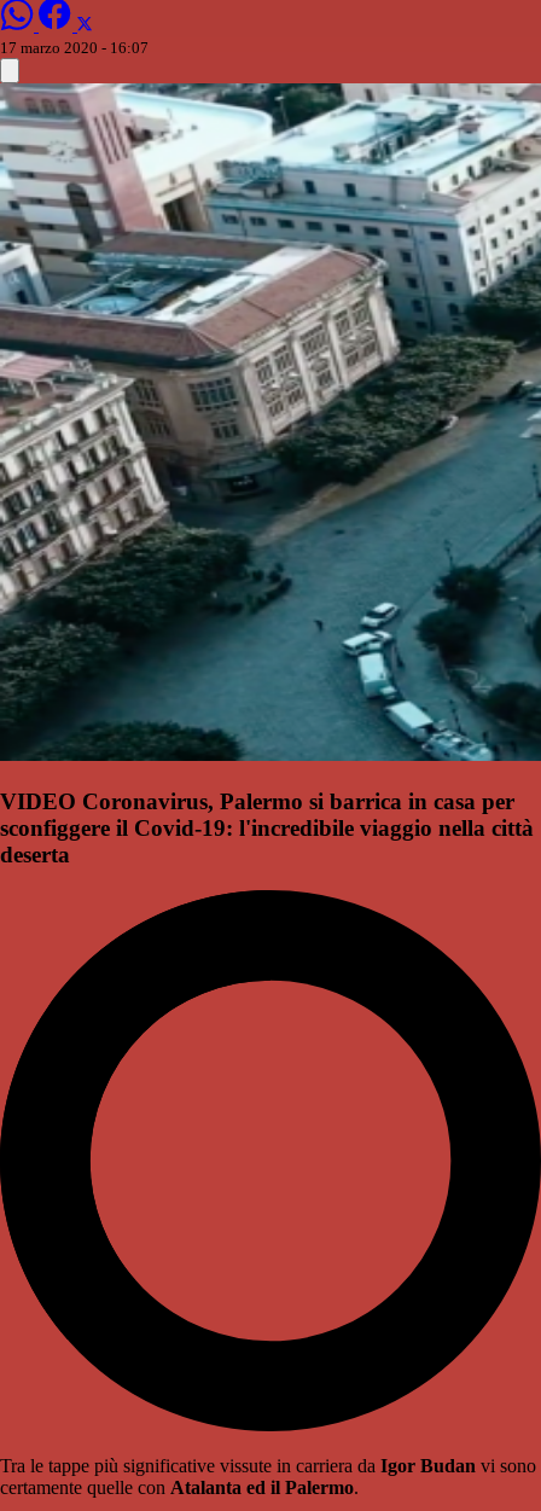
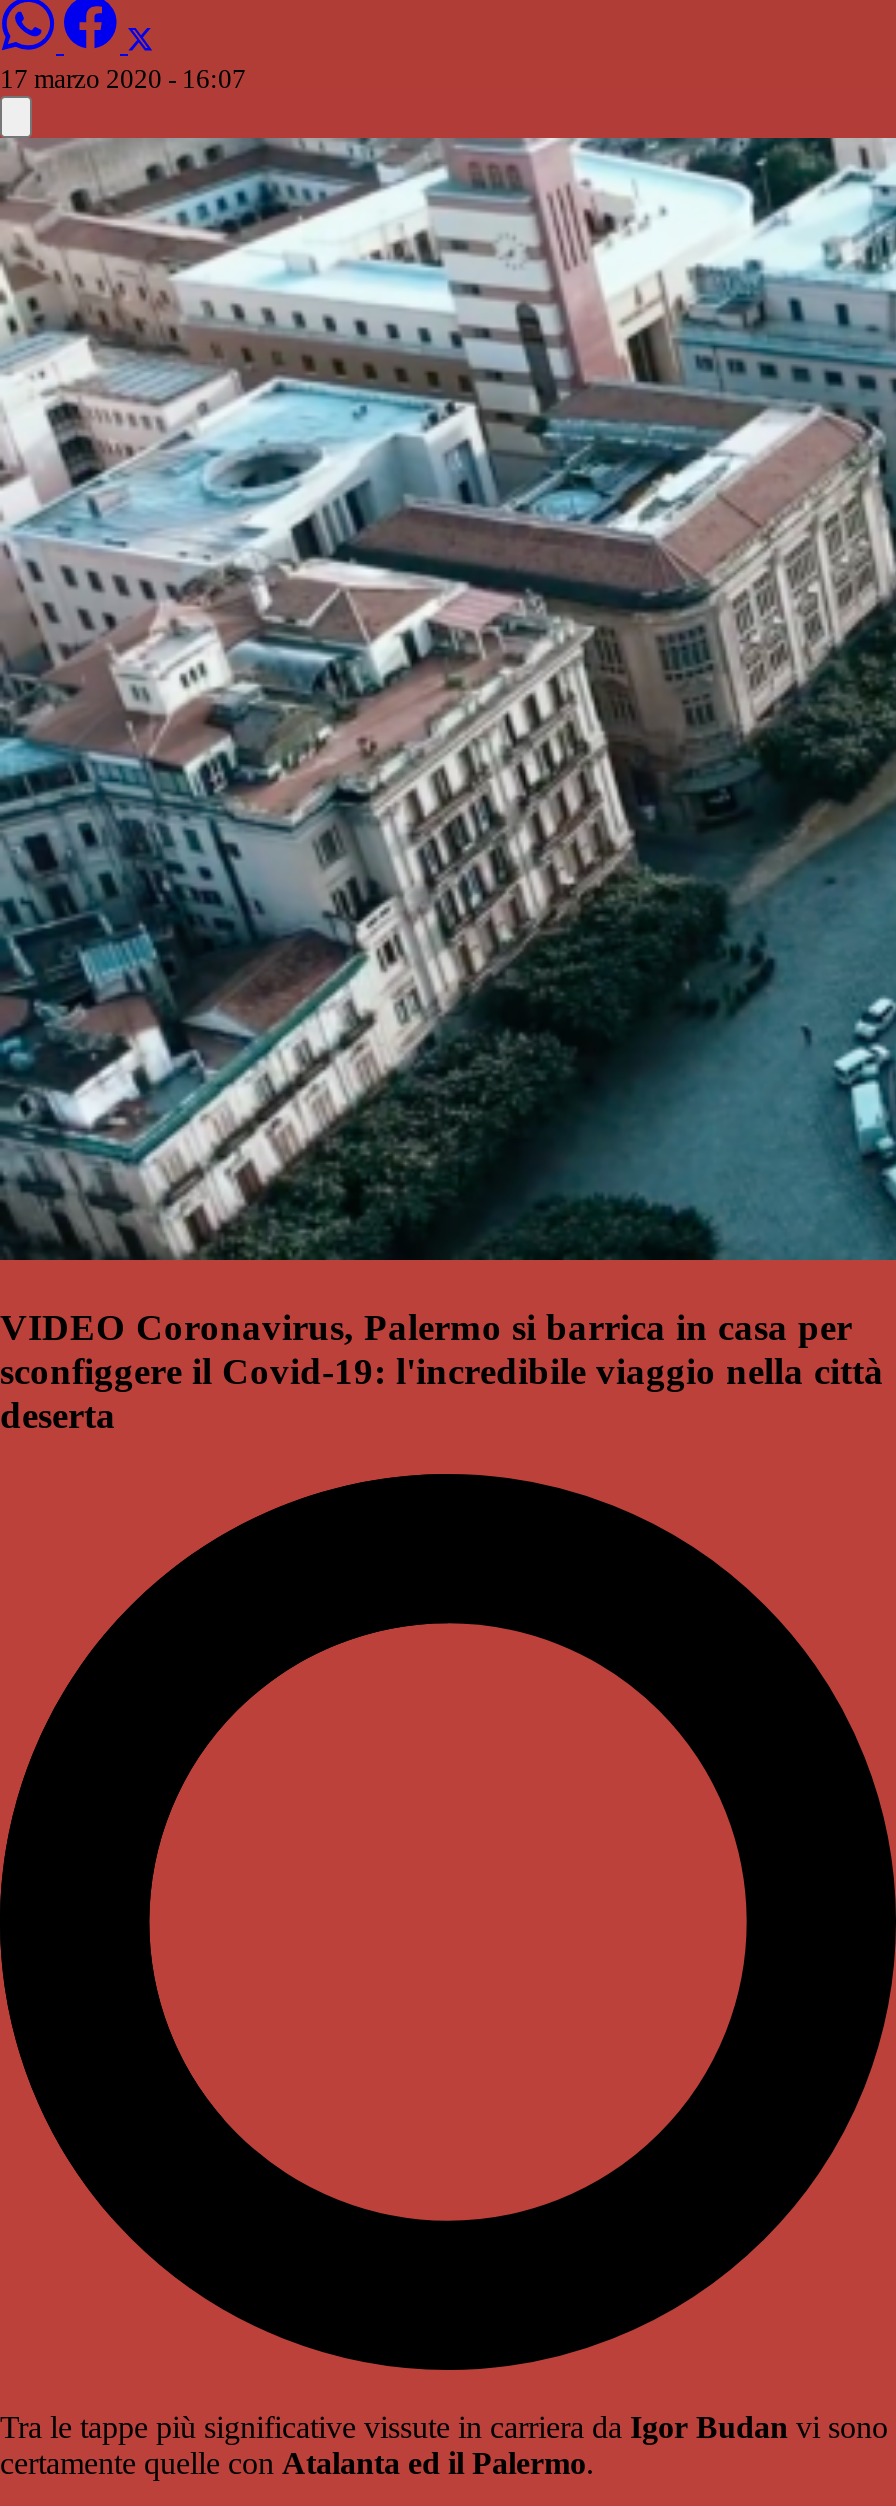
- [image]
+ [image]
